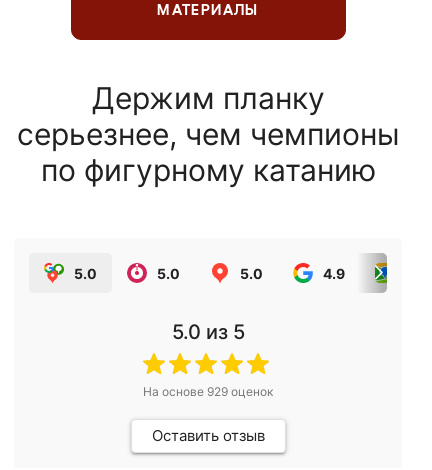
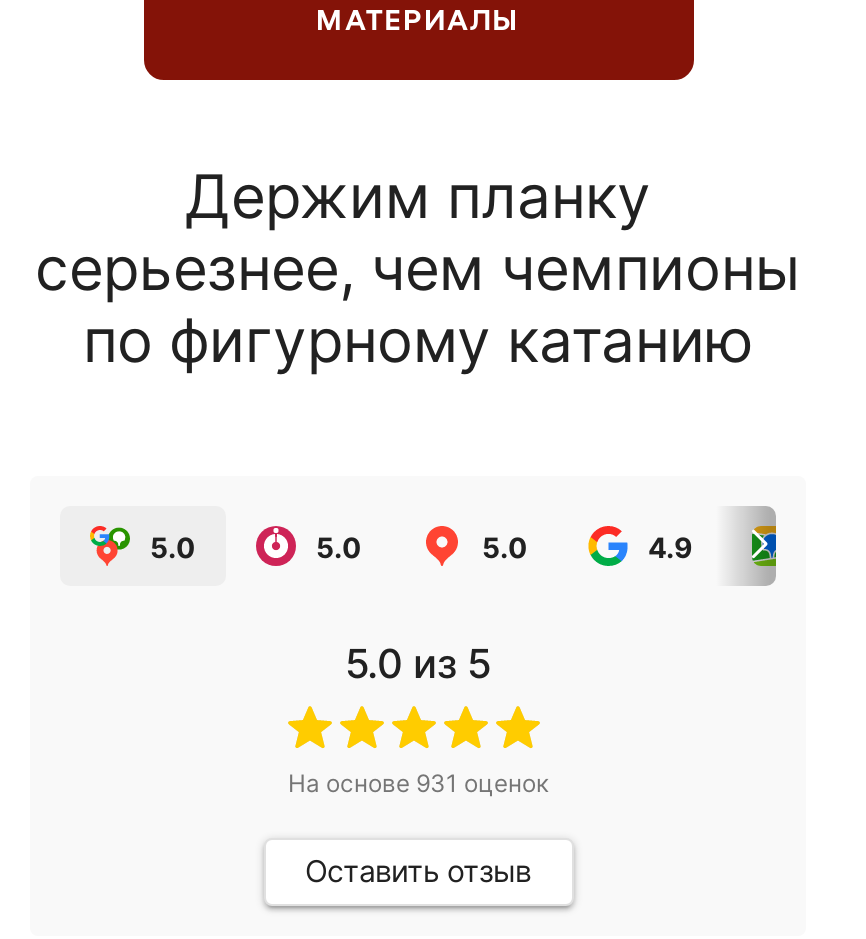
- На основе 929 оценок
+ На основе 931 оценок
